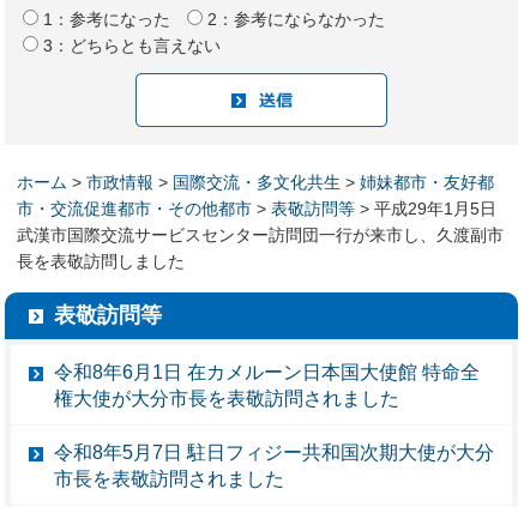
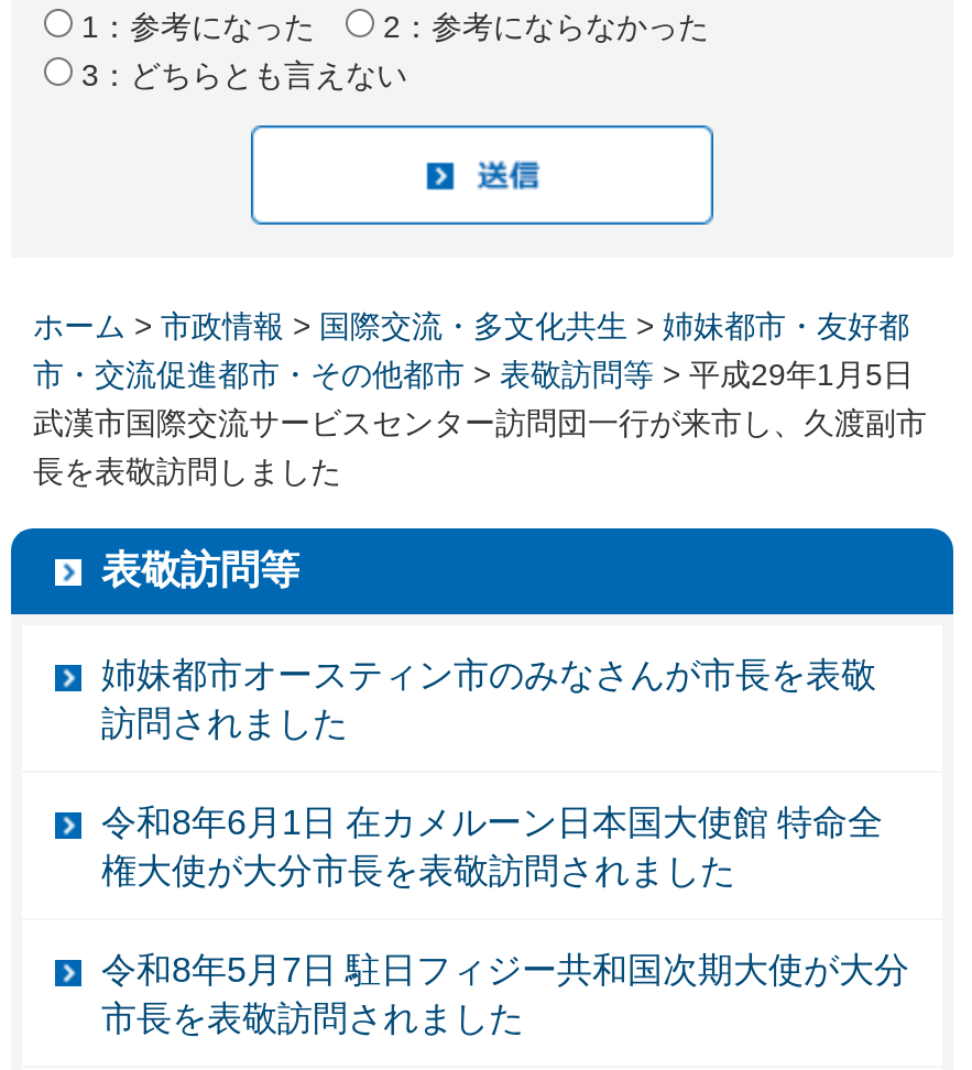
+ 姉妹都市オースティン市のみなさんが市長を表敬
+ 訪問されました
